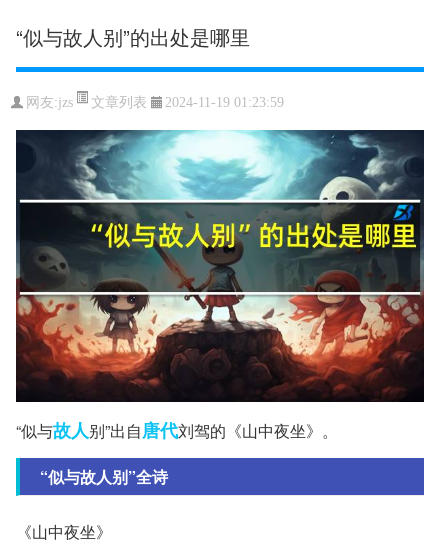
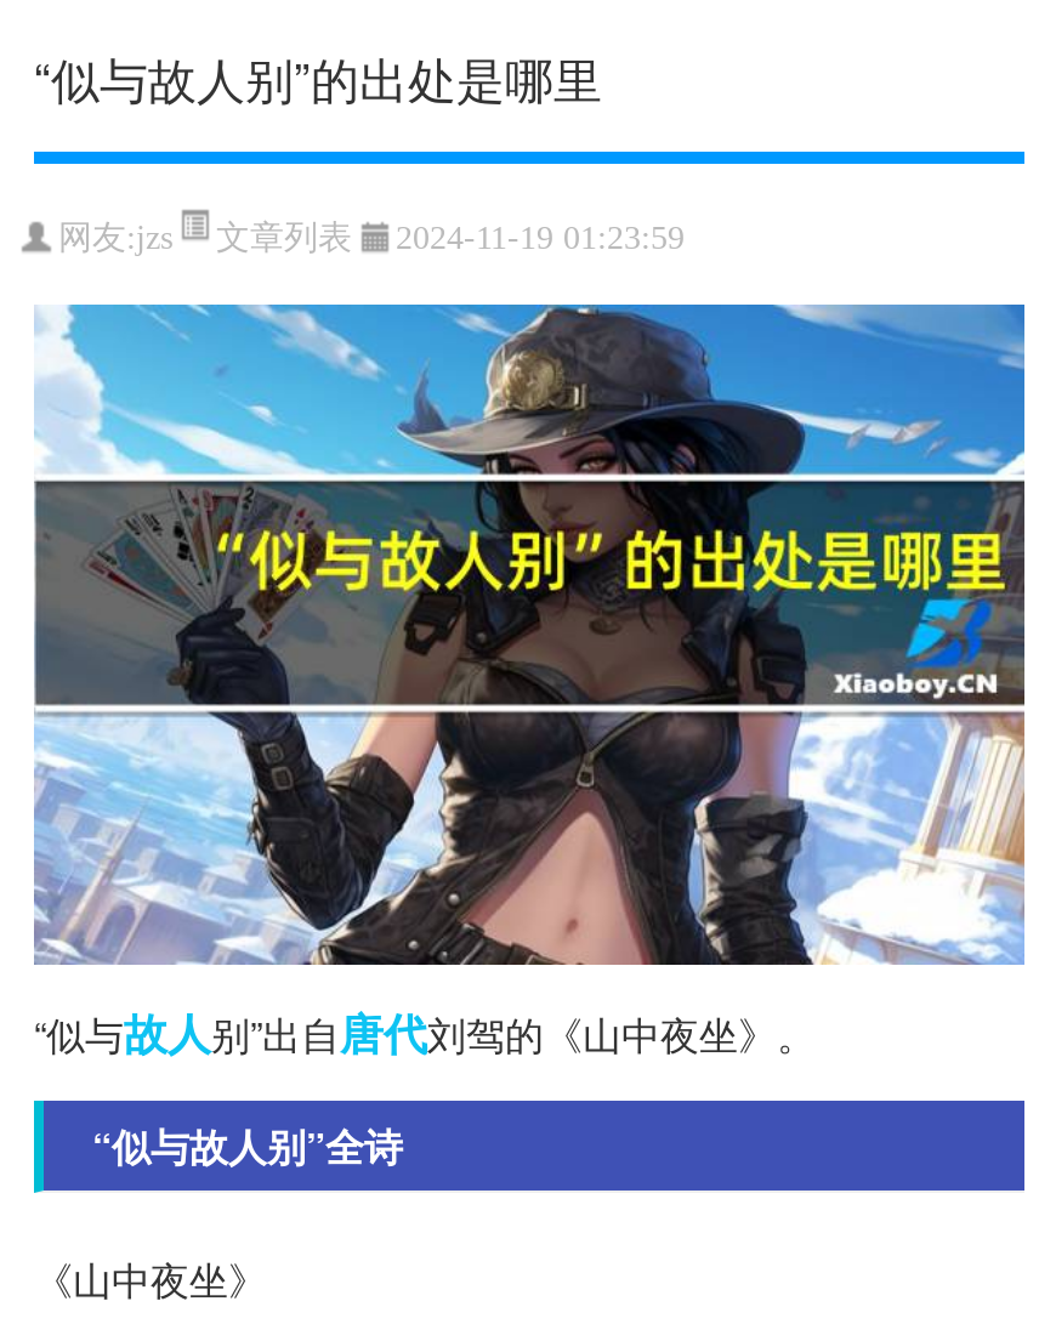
- [image]
+ [image]
